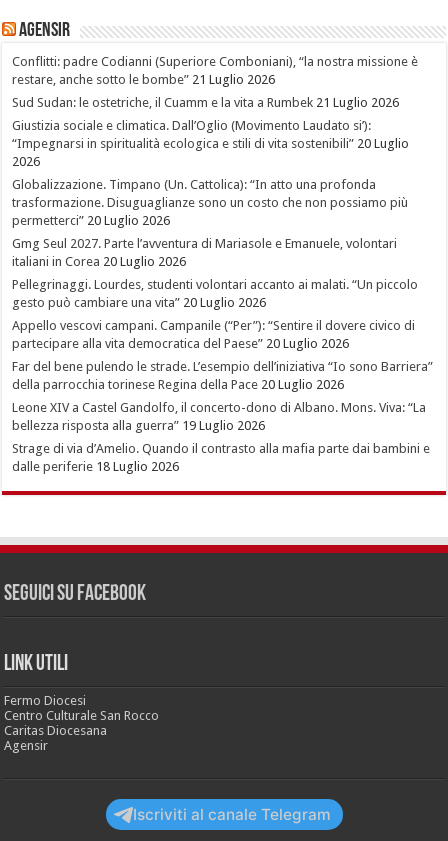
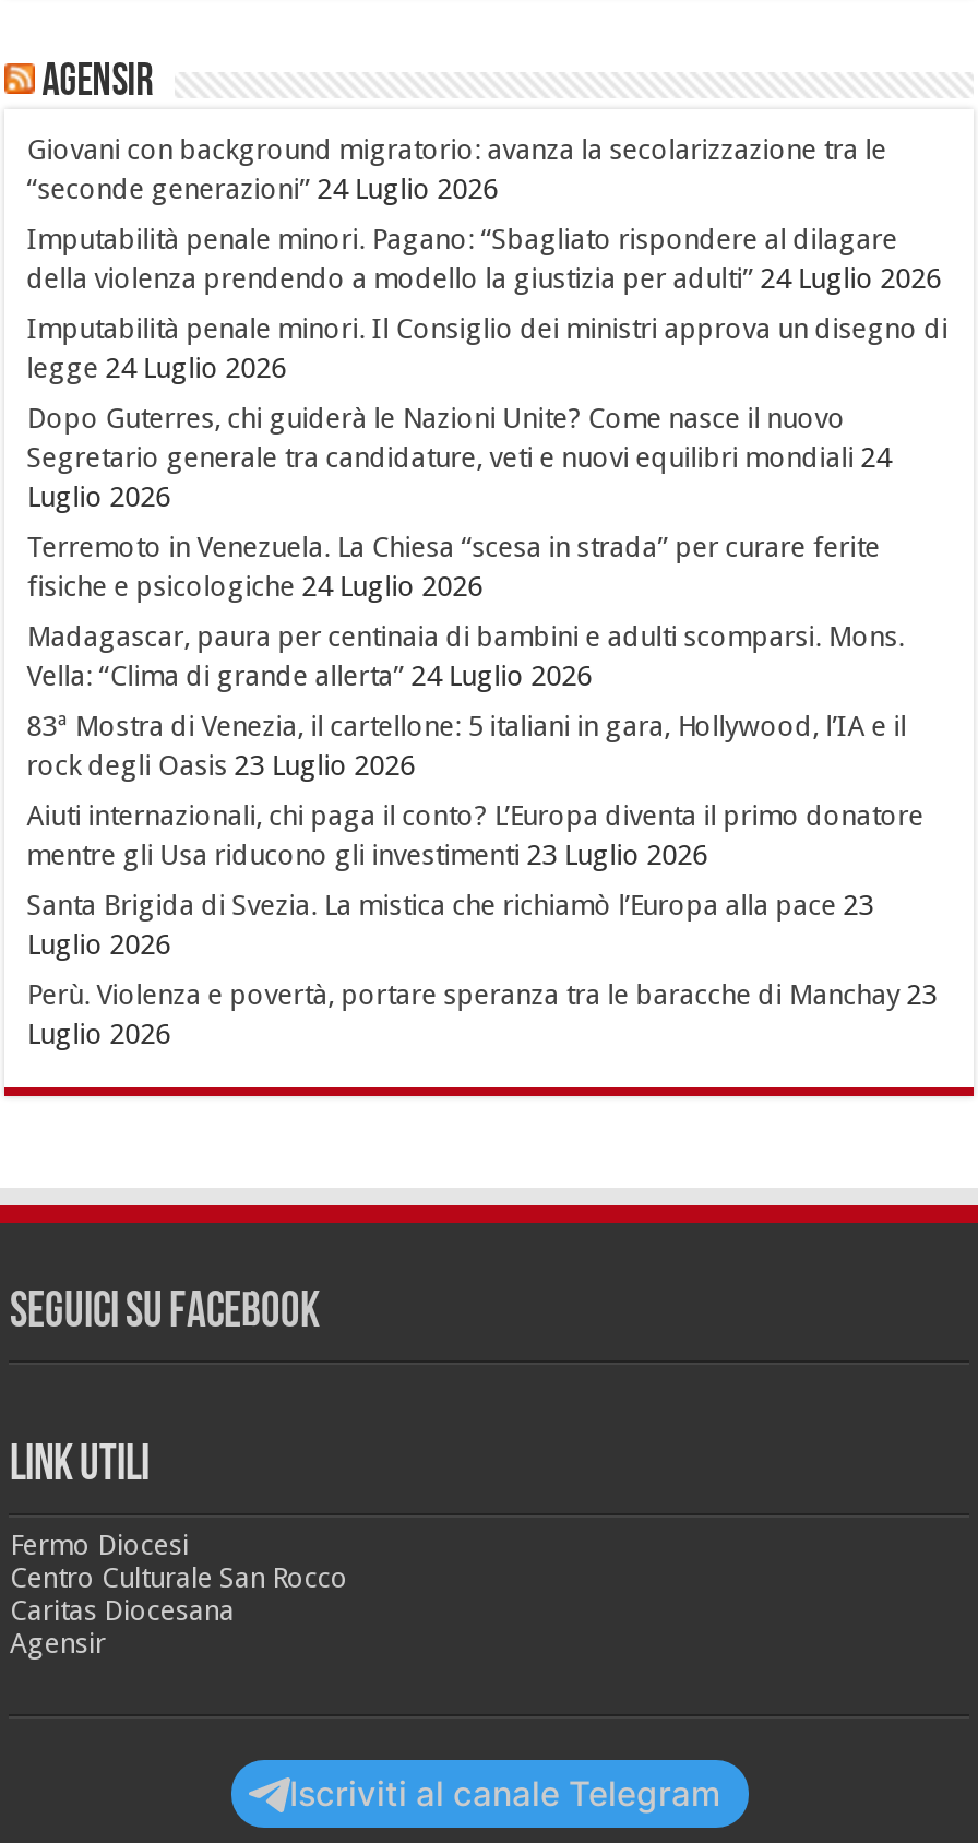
- Conflitti: padre Codianni (Superiore Comboniani), “la nostra missione è
- restare, anche sotto le bombe” 21 Luglio 2026
+ Giovani con background migratorio: avanza la secolarizzazione tra le
+ “seconde generazioni” 24 Luglio 2026

- Sud Sudan: le ostetriche, il Cuamm e la vita a Rumbek 21 Luglio 2026
+ Imputabilità penale minori. Pagano: “Sbagliato rispondere al dilagare
+ della violenza prendendo a modello la giustizia per adulti” 24 Luglio 2026

- Giustizia sociale e climatica. Dall’Oglio (Movimento Laudato si’):
- “Impegnarsi in spiritualità ecologica e stili di vita sostenibili” 20 Luglio
- 2026
+ Imputabilità penale minori. Il Consiglio dei ministri approva un disegno di
+ legge 24 Luglio 2026

- Globalizzazione. Timpano (Un. Cattolica): “In atto una profonda
- trasformazione. Disuguaglianze sono un costo che non possiamo più
- permetterci” 20 Luglio 2026
+ Dopo Guterres, chi guiderà le Nazioni Unite? Come nasce il nuovo
+ Segretario generale tra candidature, veti e nuovi equilibri mondiali 24
+ Luglio 2026

- Gmg Seul 2027. Parte l’avventura di Mariasole e Emanuele, volontari
- italiani in Corea 20 Luglio 2026
+ Terremoto in Venezuela. La Chiesa “scesa in strada” per curare ferite
+ fisiche e psicologiche 24 Luglio 2026

- Pellegrinaggi. Lourdes, studenti volontari accanto ai malati. “Un piccolo
- gesto può cambiare una vita” 20 Luglio 2026
+ Madagascar, paura per centinaia di bambini e adulti scomparsi. Mons.
+ Vella: “Clima di grande allerta” 24 Luglio 2026

- Appello vescovi campani. Campanile (“Per”): “Sentire il dovere civico di
- partecipare alla vita democratica del Paese” 20 Luglio 2026
+ 83ª Mostra di Venezia, il cartellone: 5 italiani in gara, Hollywood, l’IA e il
+ rock degli Oasis 23 Luglio 2026

- Far del bene pulendo le strade. L’esempio dell’iniziativa “Io sono Barriera”
- della parrocchia torinese Regina della Pace 20 Luglio 2026
+ Aiuti internazionali, chi paga il conto? L’Europa diventa il primo donatore
+ mentre gli Usa riducono gli investimenti 23 Luglio 2026

- Leone XIV a Castel Gandolfo, il concerto-dono di Albano. Mons. Viva: “La
- bellezza risposta alla guerra” 19 Luglio 2026
+ Santa Brigida di Svezia. La mistica che richiamò l’Europa alla pace 23
+ Luglio 2026

- Strage di via d’Amelio. Quando il contrasto alla mafia parte dai bambini e
- dalle periferie 18 Luglio 2026
+ Perù. Violenza e povertà, portare speranza tra le baracche di Manchay 23
+ Luglio 2026
